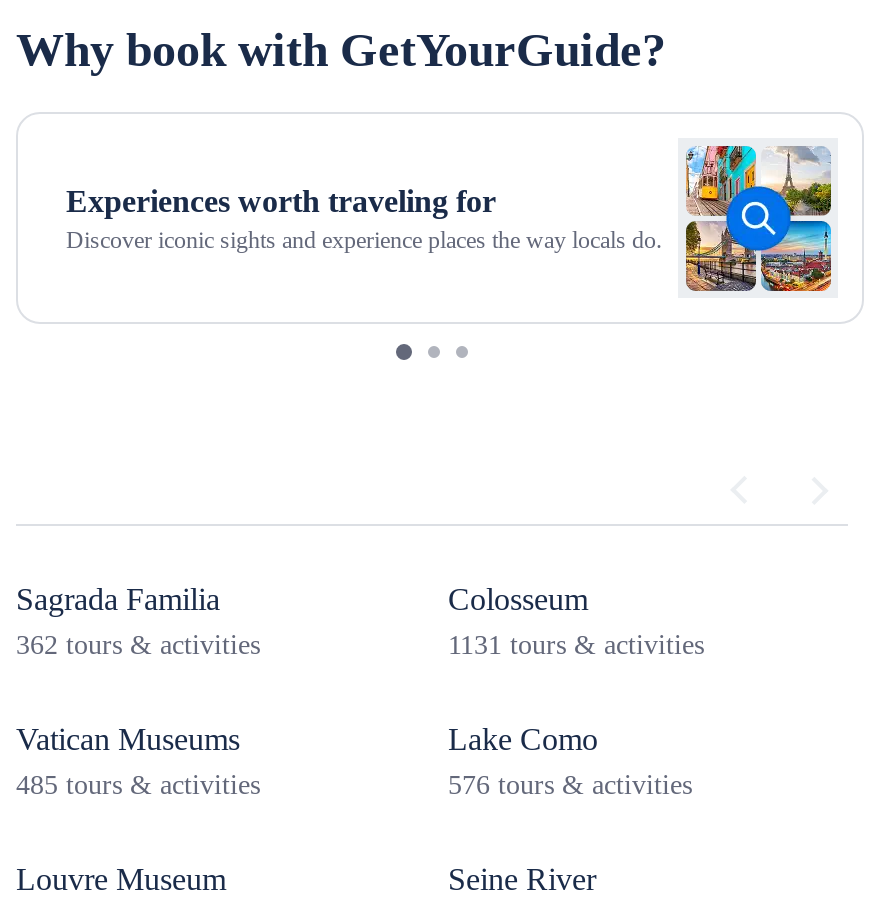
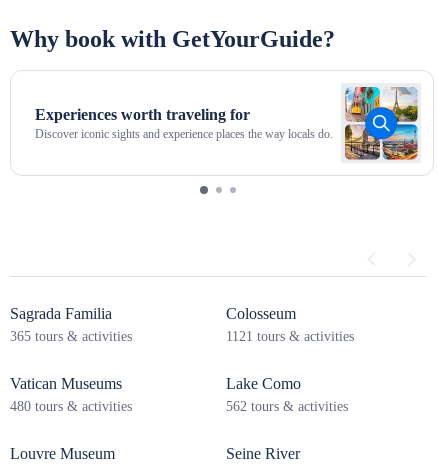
- 362 tours & activities
+ 365 tours & activities

- 1131 tours & activities
+ 1121 tours & activities

- 485 tours & activities
+ 480 tours & activities

- 576 tours & activities
+ 562 tours & activities
